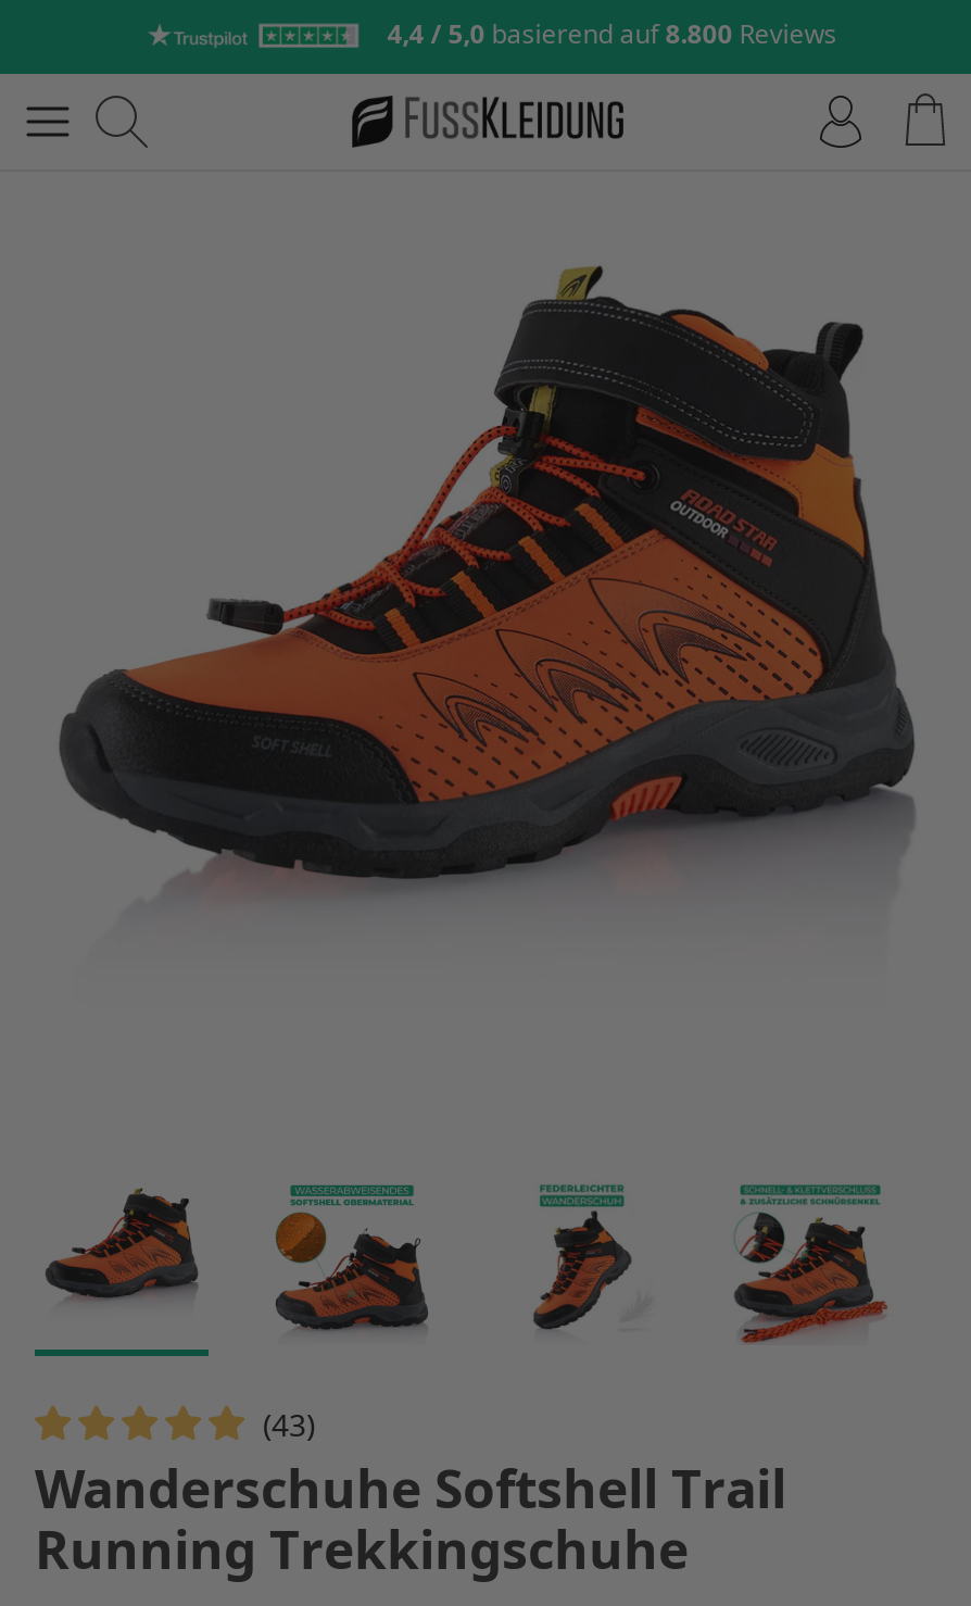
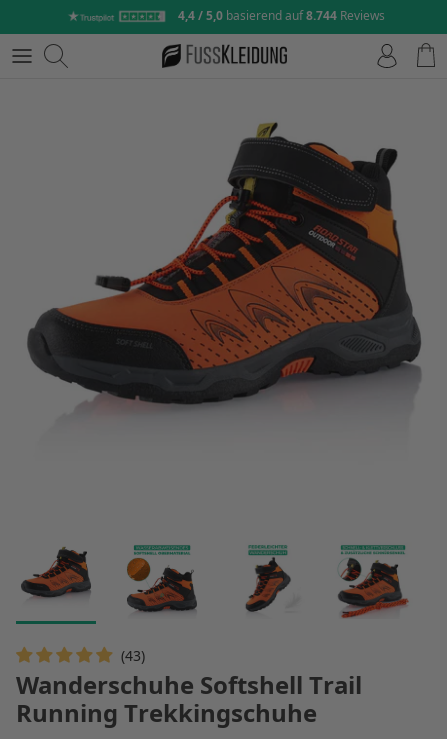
- 4,4 / 5,0 basierend auf8.800 Reviews
+ 4,4 / 5,0 basierend auf8.744 Reviews
